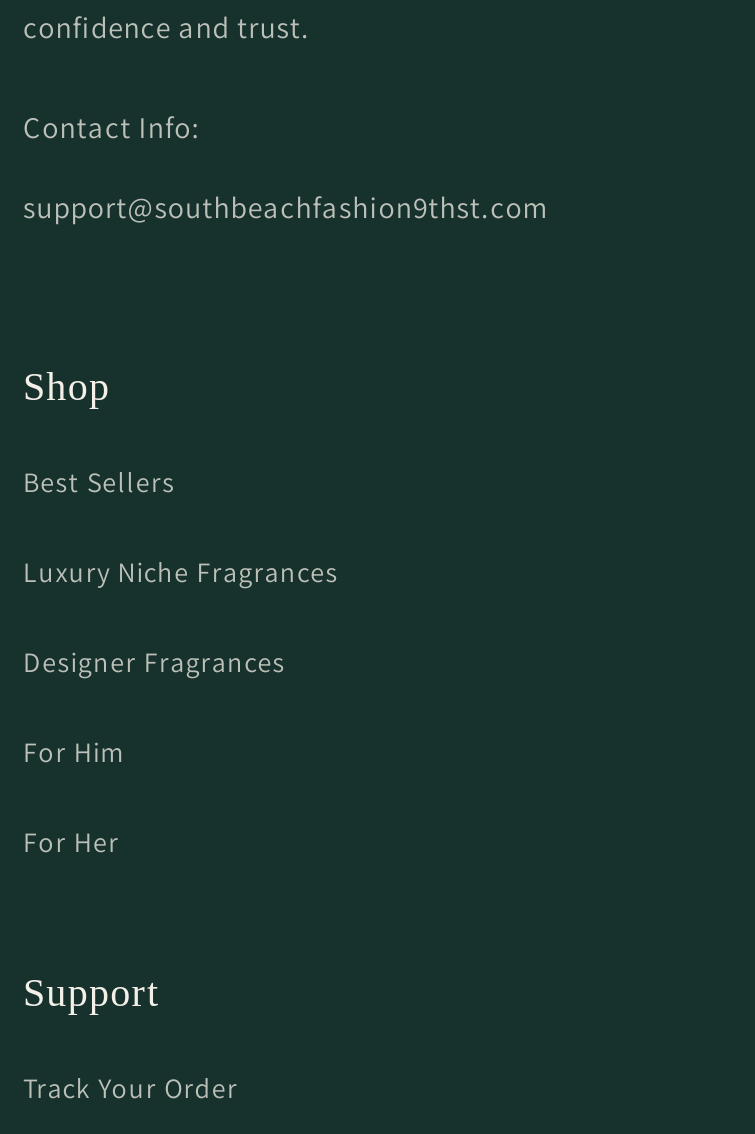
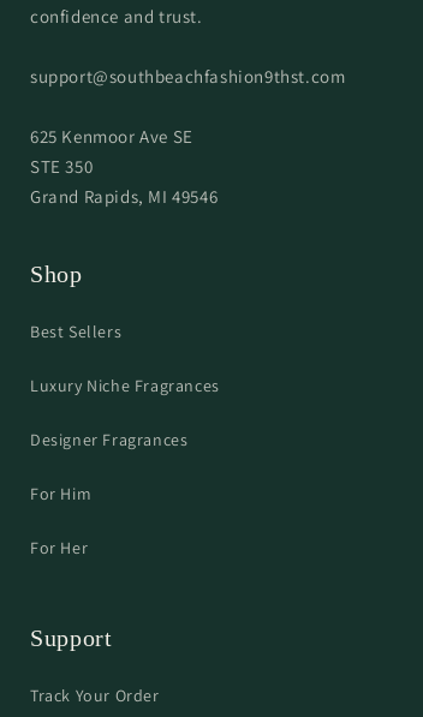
- Contact Info:

moved up: support@southbeachfashion9thst.com

+ 625 Kenmoor Ave SE
+ STE 350
+ Grand Rapids, MI 49546
